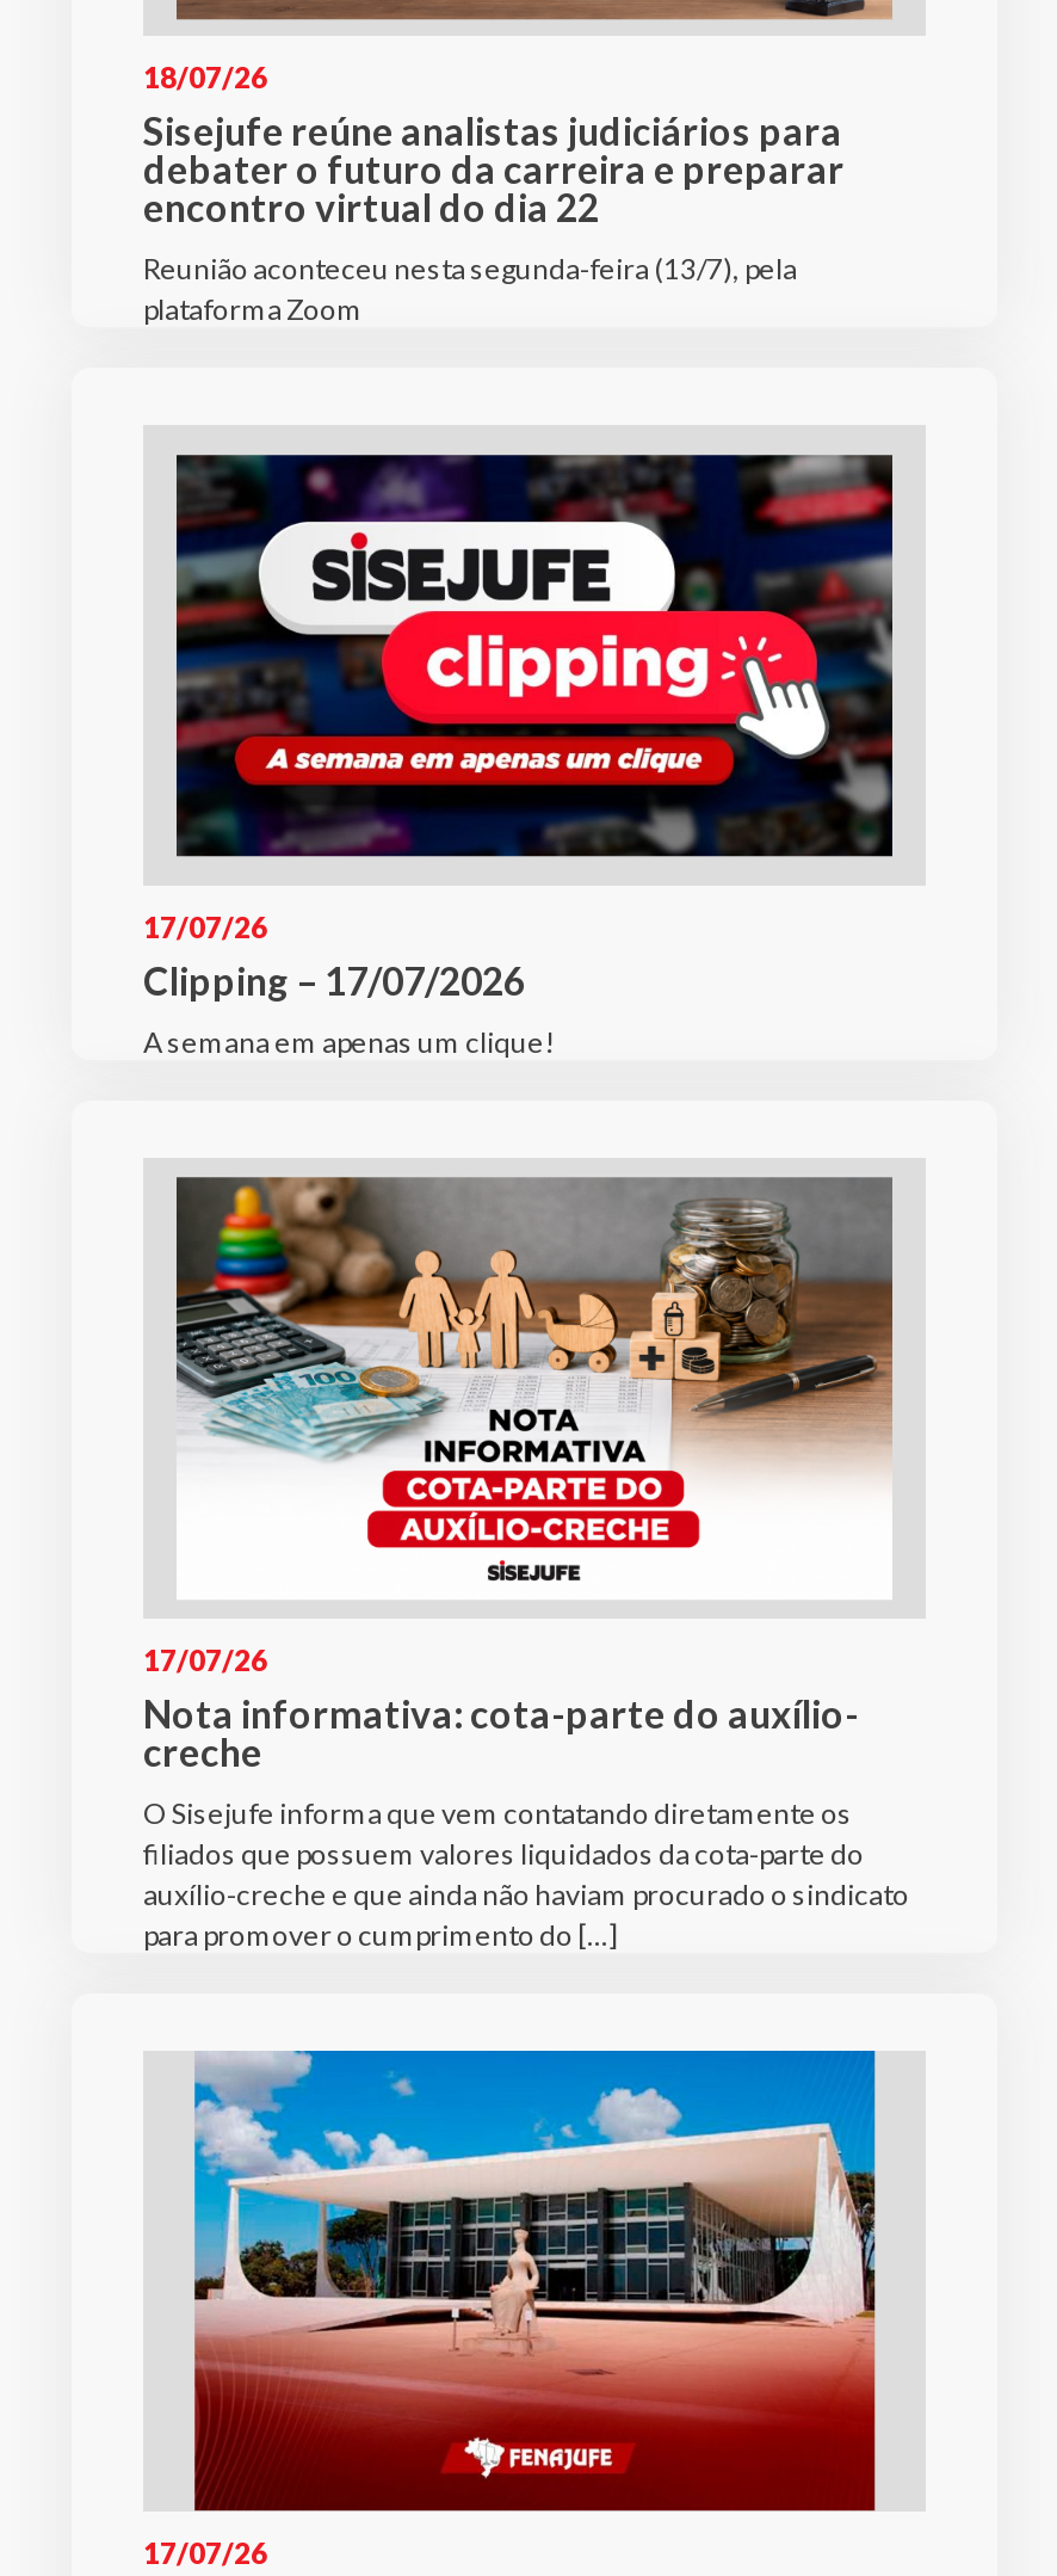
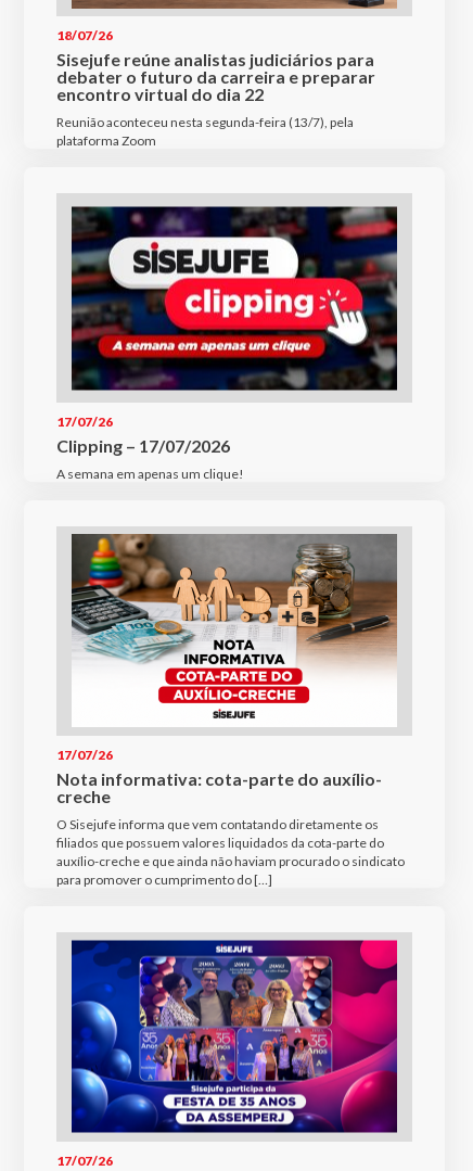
- [image]
+ [image]
